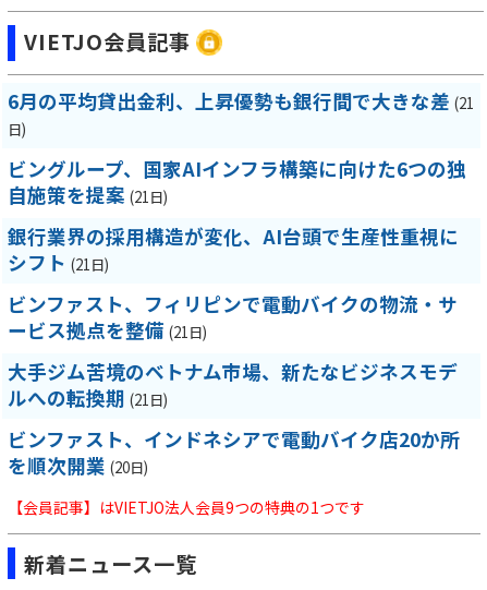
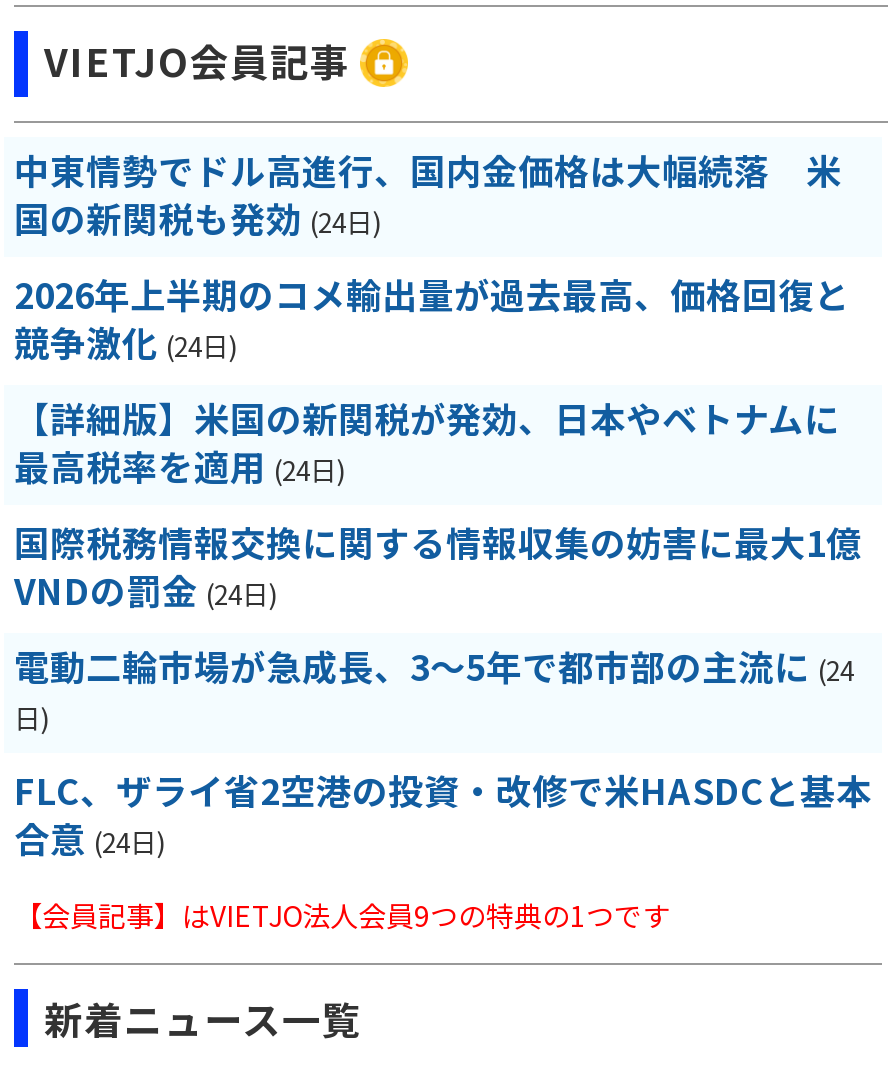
- 6月の平均貸出金利、上昇優勢も銀行間で大きな差 (21
+ 中東情勢でドル高進行、国内金価格は大幅続落 米
+ 国の新関税も発効 (24日)
+ 2026年上半期のコメ輸出量が過去最高、価格回復と
+ 競争激化 (24日)
+ 【詳細版】米国の新関税が発効、日本やベトナムに
+ 最高税率を適用 (24日)
+ 国際税務情報交換に関する情報収集の妨害に最大1億
+ VNDの罰金 (24日)
+ 電動二輪市場が急成長、3～5年で都市部の主流に (24

moved down: 日)

- ビングループ、国家AIインフラ構築に向けた6つの独
- 自施策を提案 (21日)
- 銀行業界の採用構造が変化、AI台頭で生産性重視に
- シフト (21日)
- ビンファスト、フィリピンで電動バイクの物流・サ
- ービス拠点を整備 (21日)
- 大手ジム苦境のベトナム市場、新たなビジネスモデ
- ルへの転換期 (21日)
- ビンファスト、インドネシアで電動バイク店20か所
- を順次開業 (20日)
+ FLC、ザライ省2空港の投資・改修で米HASDCと基本
+ 合意 (24日)
